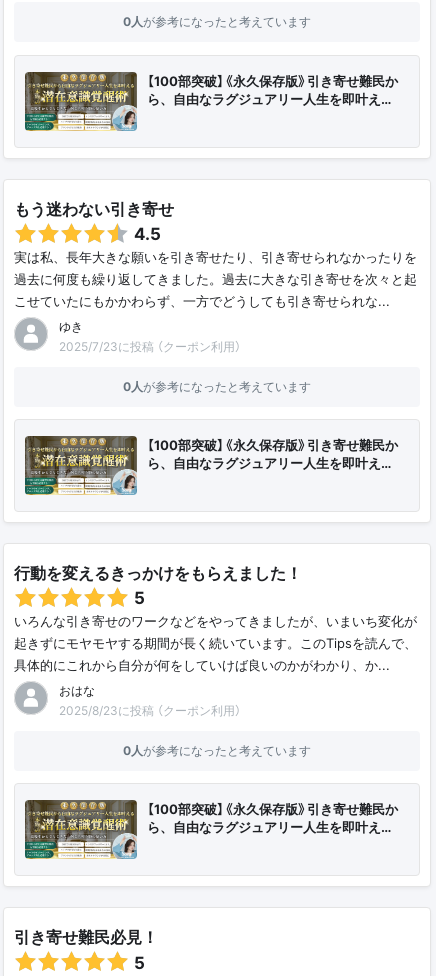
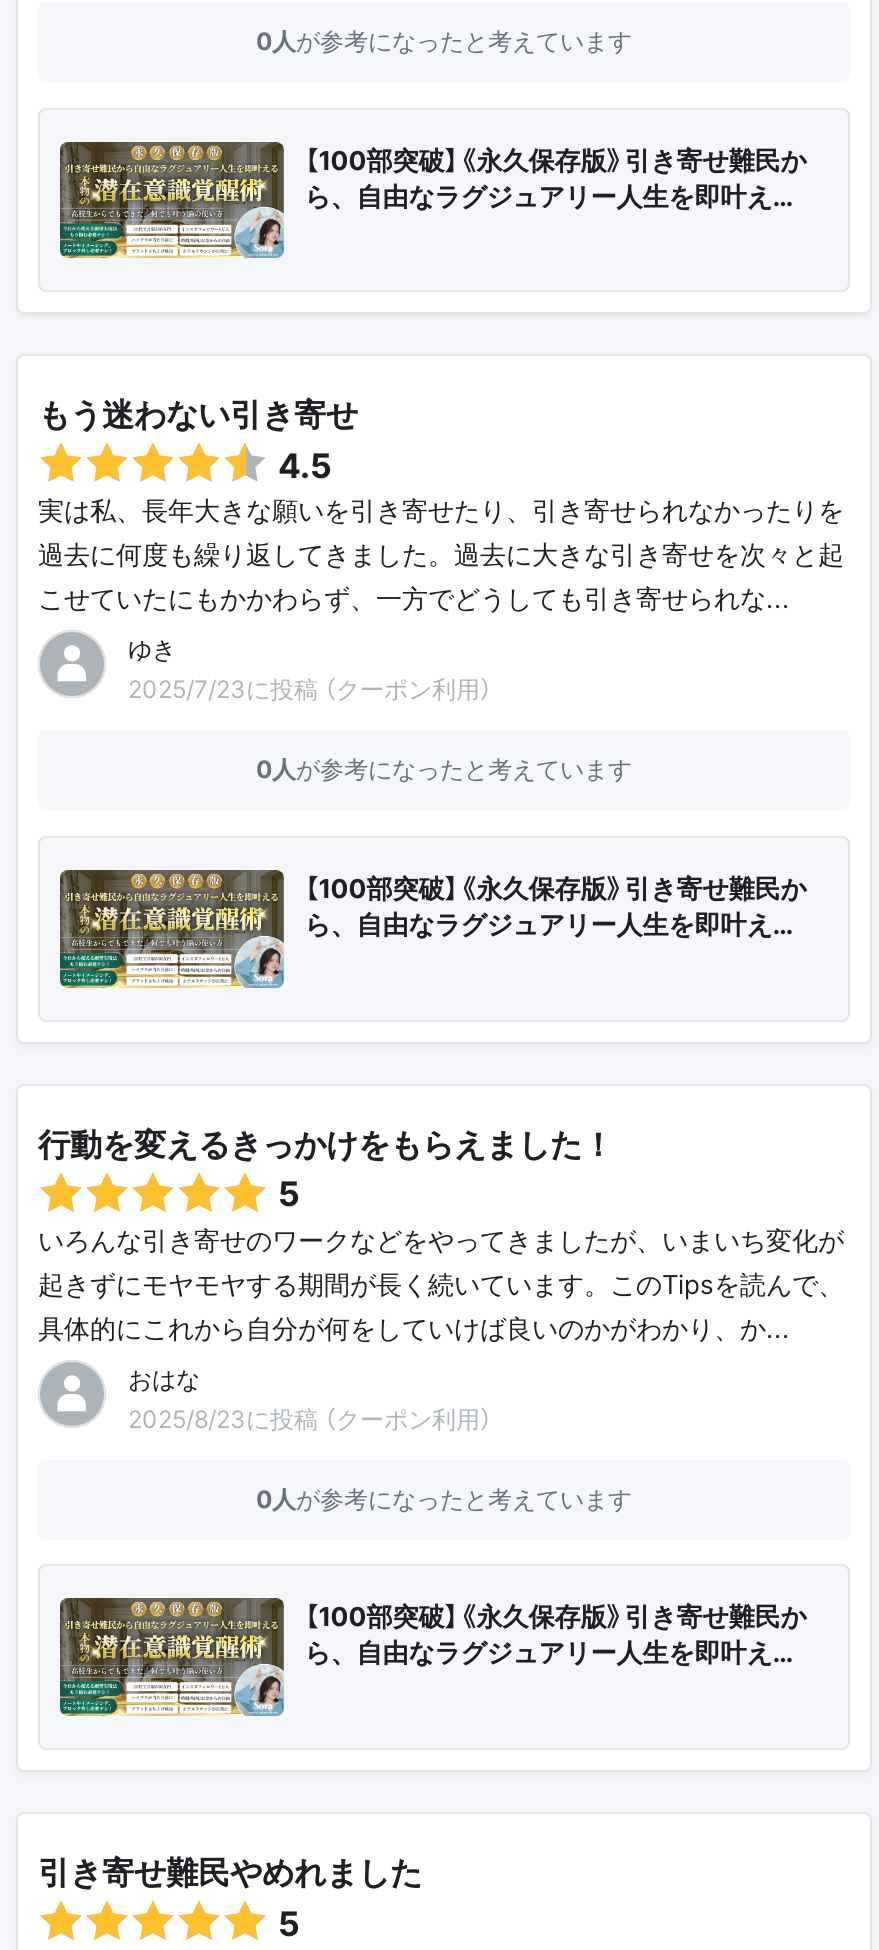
- 引き寄せ難民必見！
+ 引き寄せ難民やめれました
